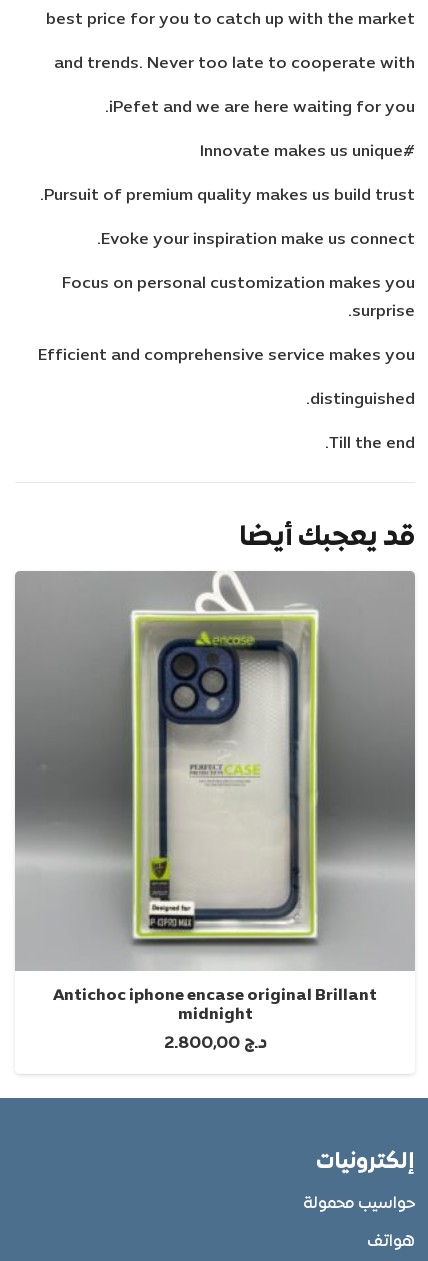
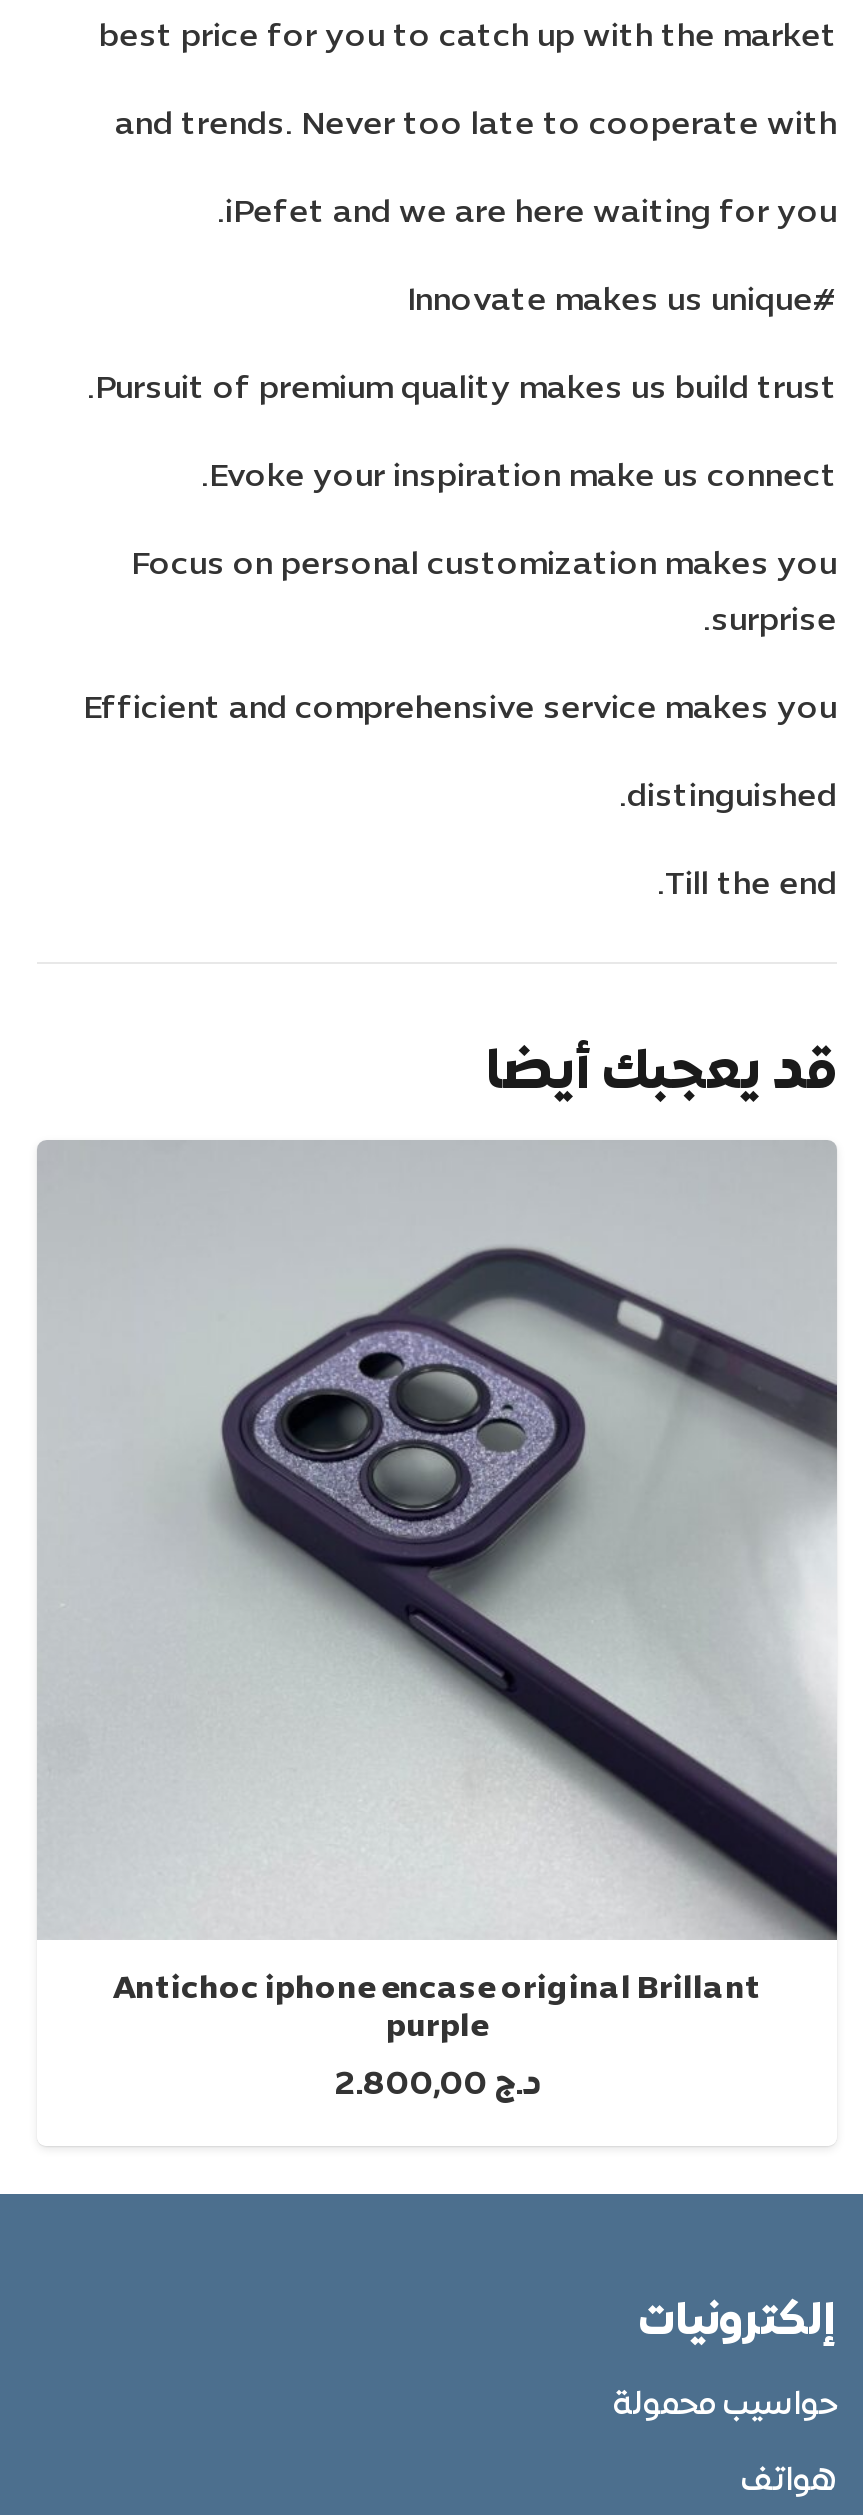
- [image]
- midnight
+ [image]
+ purple
